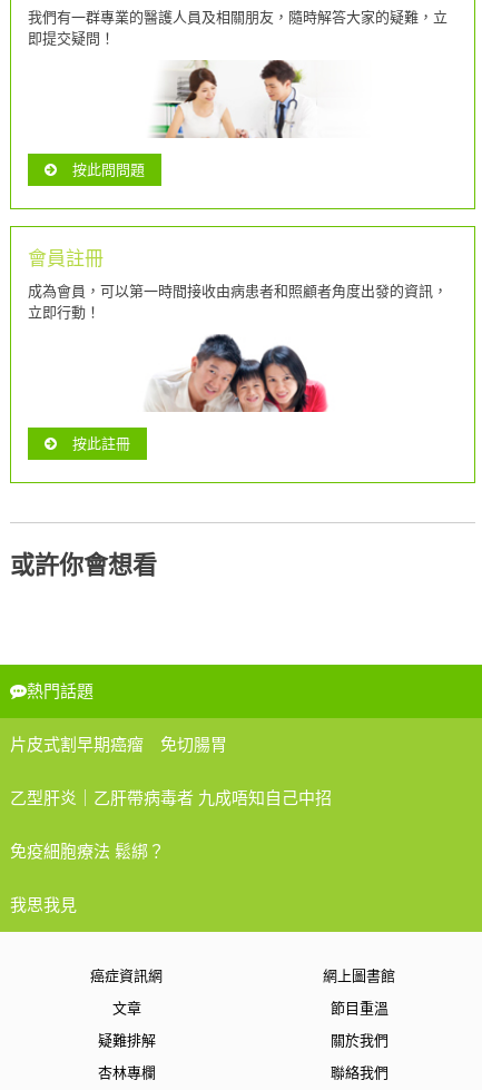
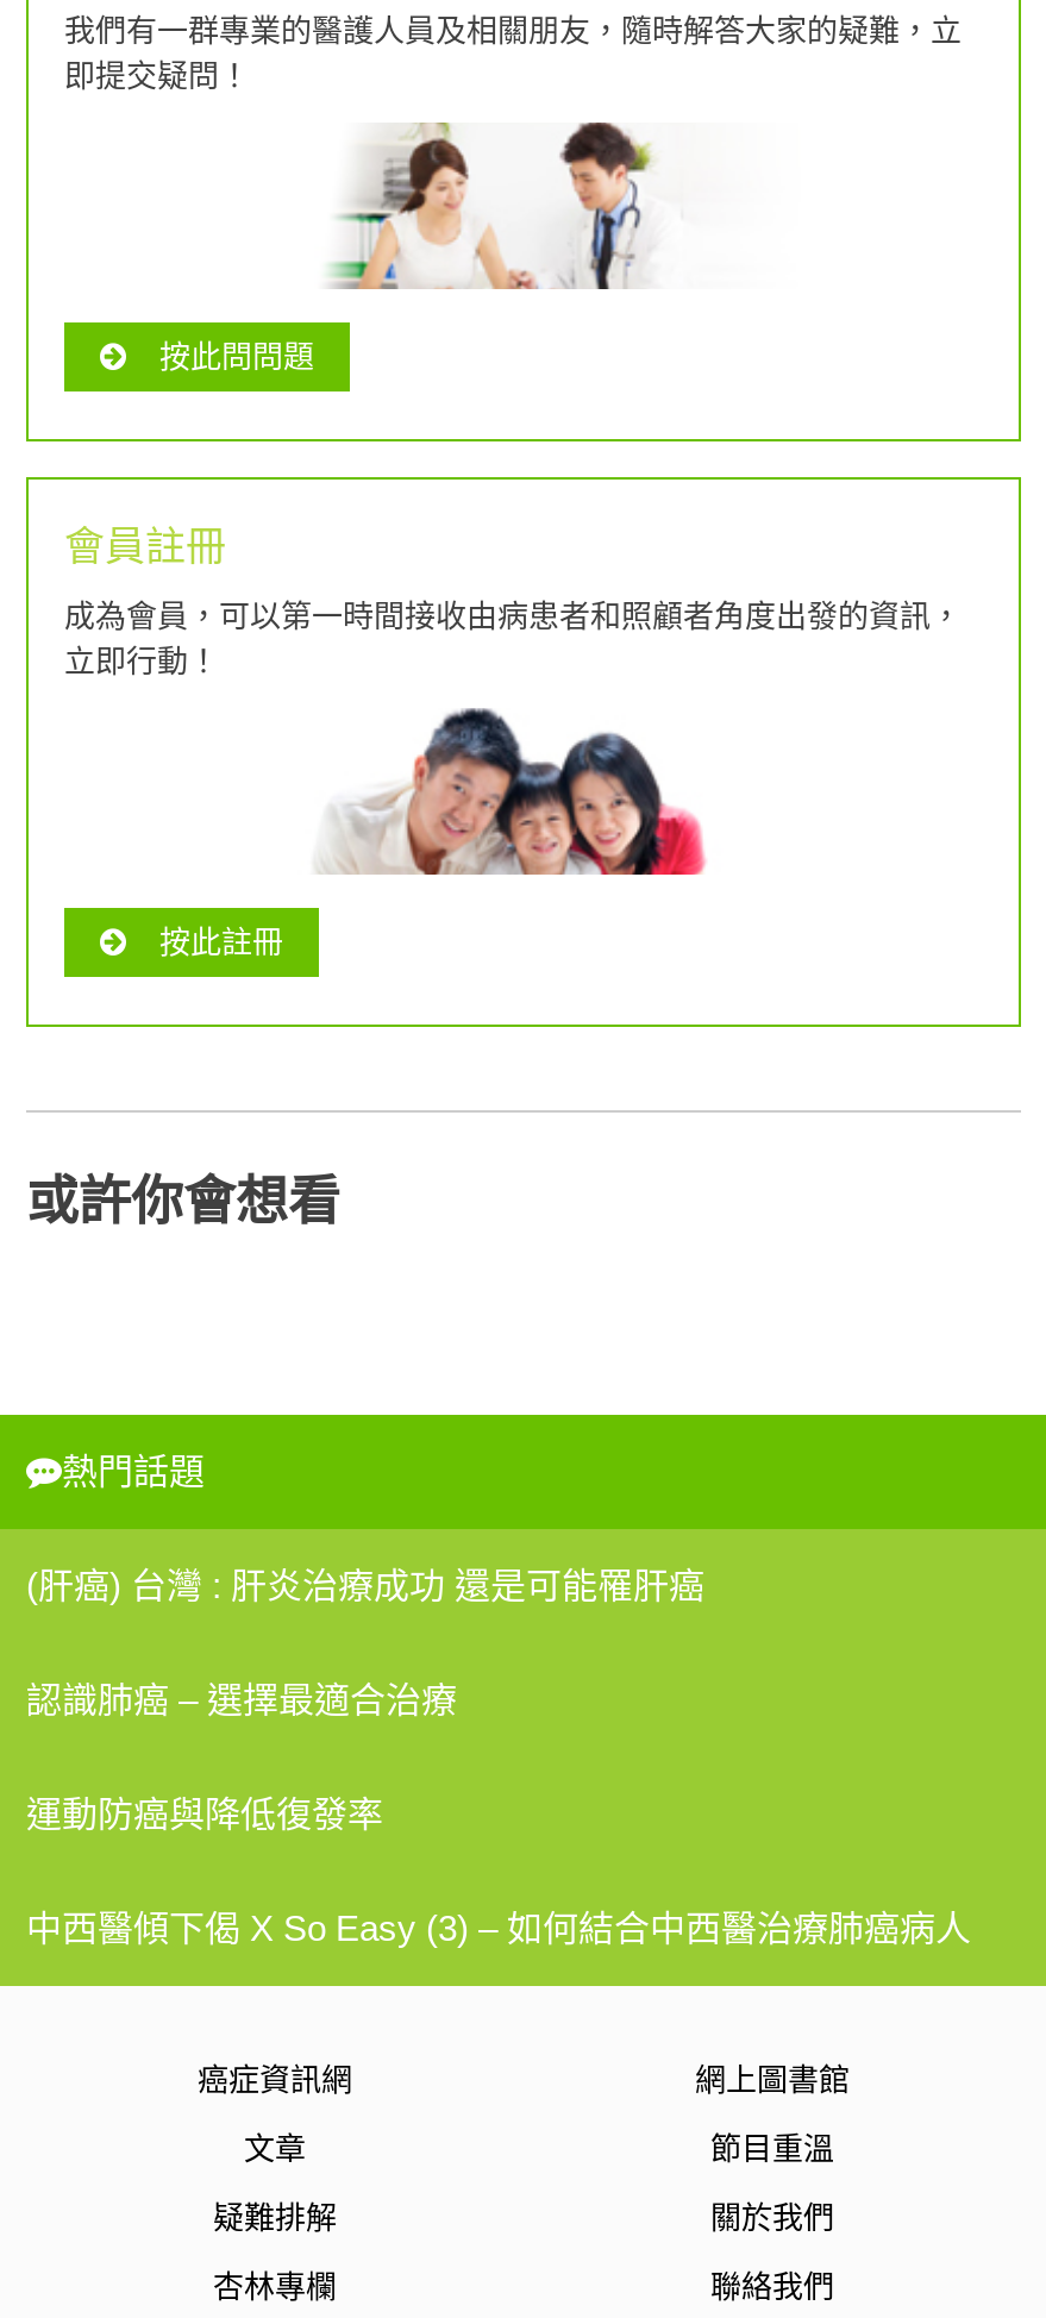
- 片皮式割早期癌瘤 免切腸胃
+ (肝癌) 台灣 : 肝炎治療成功 還是可能罹肝癌

- 乙型肝炎｜乙肝帶病毒者 九成唔知自己中招
+ 認識肺癌 – 選擇最適合治療

- 免疫細胞療法 鬆綁？
+ 運動防癌與降低復發率

- 我思我見
+ 中西醫傾下偈 X So Easy (3) – 如何結合中西醫治療肺癌病人
